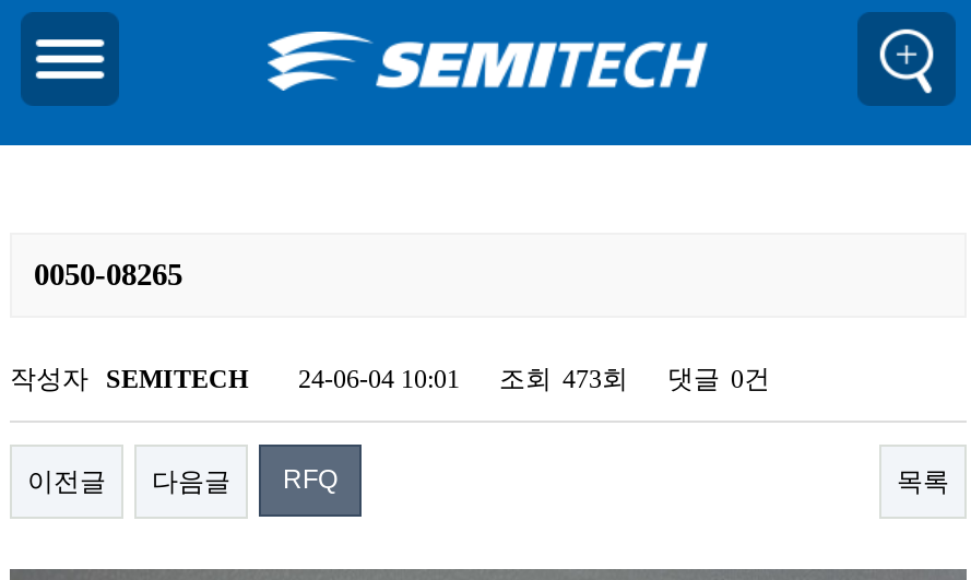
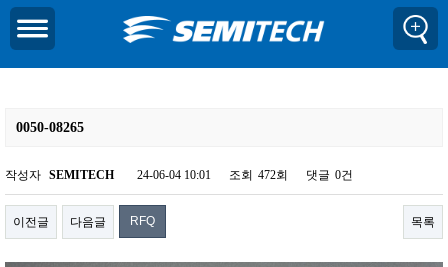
- 작성자 SEMITECH 24-06-04 10:01 조회 473회 댓글 0건
+ 작성자 SEMITECH 24-06-04 10:01 조회 472회 댓글 0건
